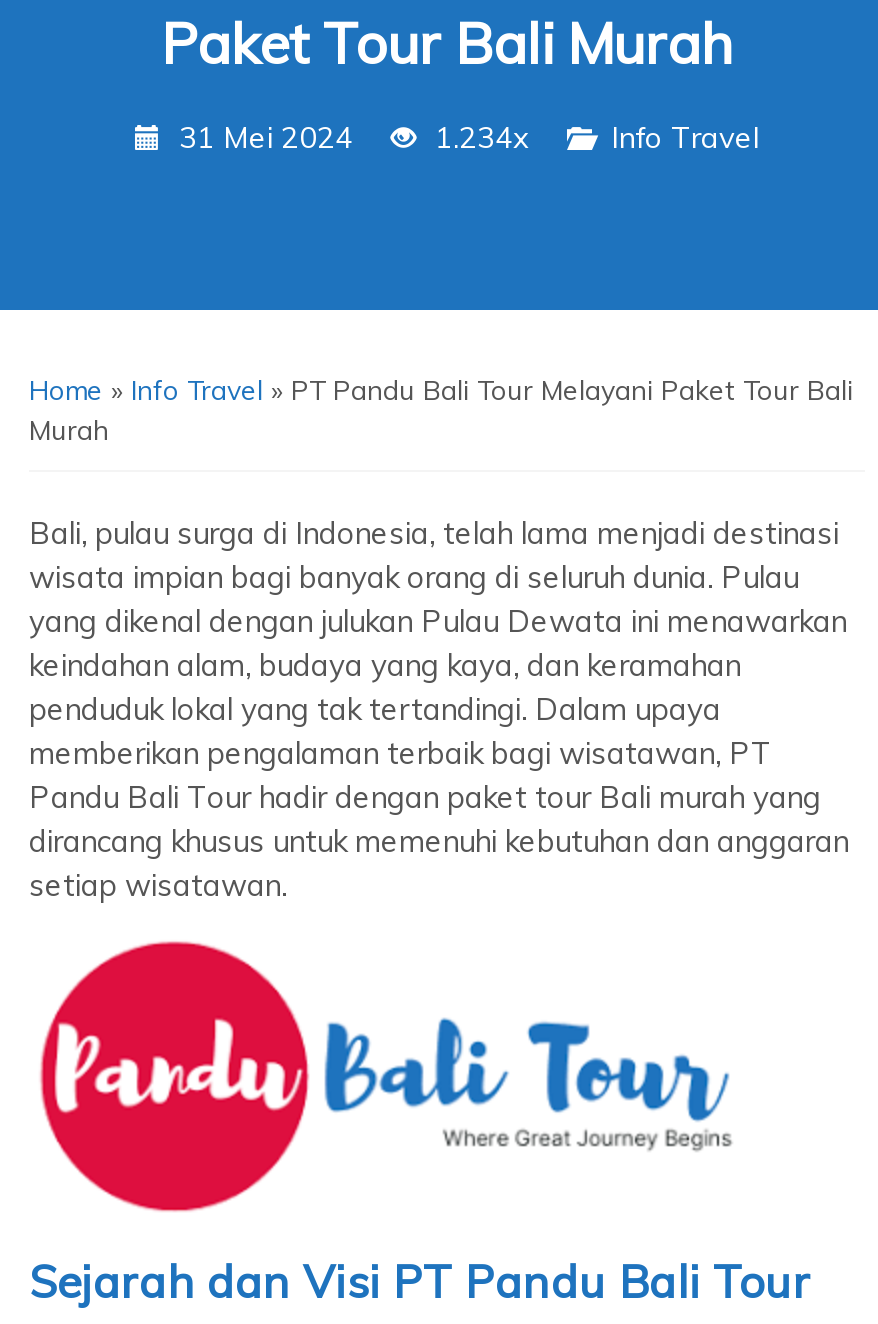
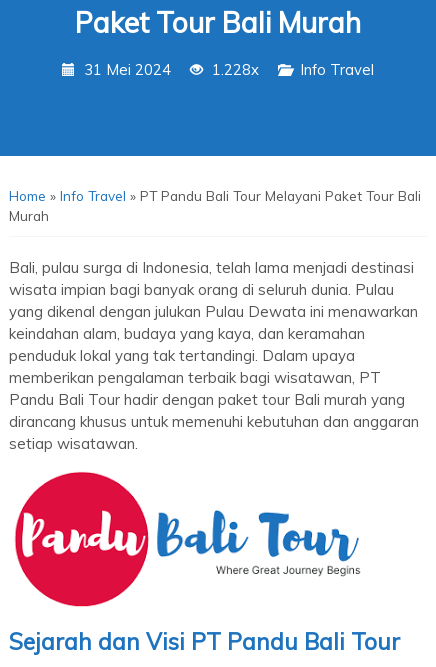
- 31 Mei 2024 1.234x Info Travel
+ 31 Mei 2024 1.228x Info Travel
